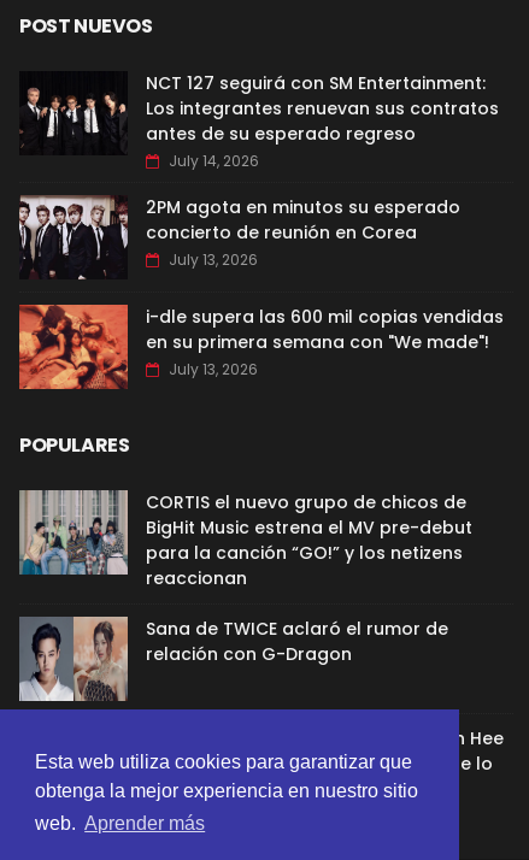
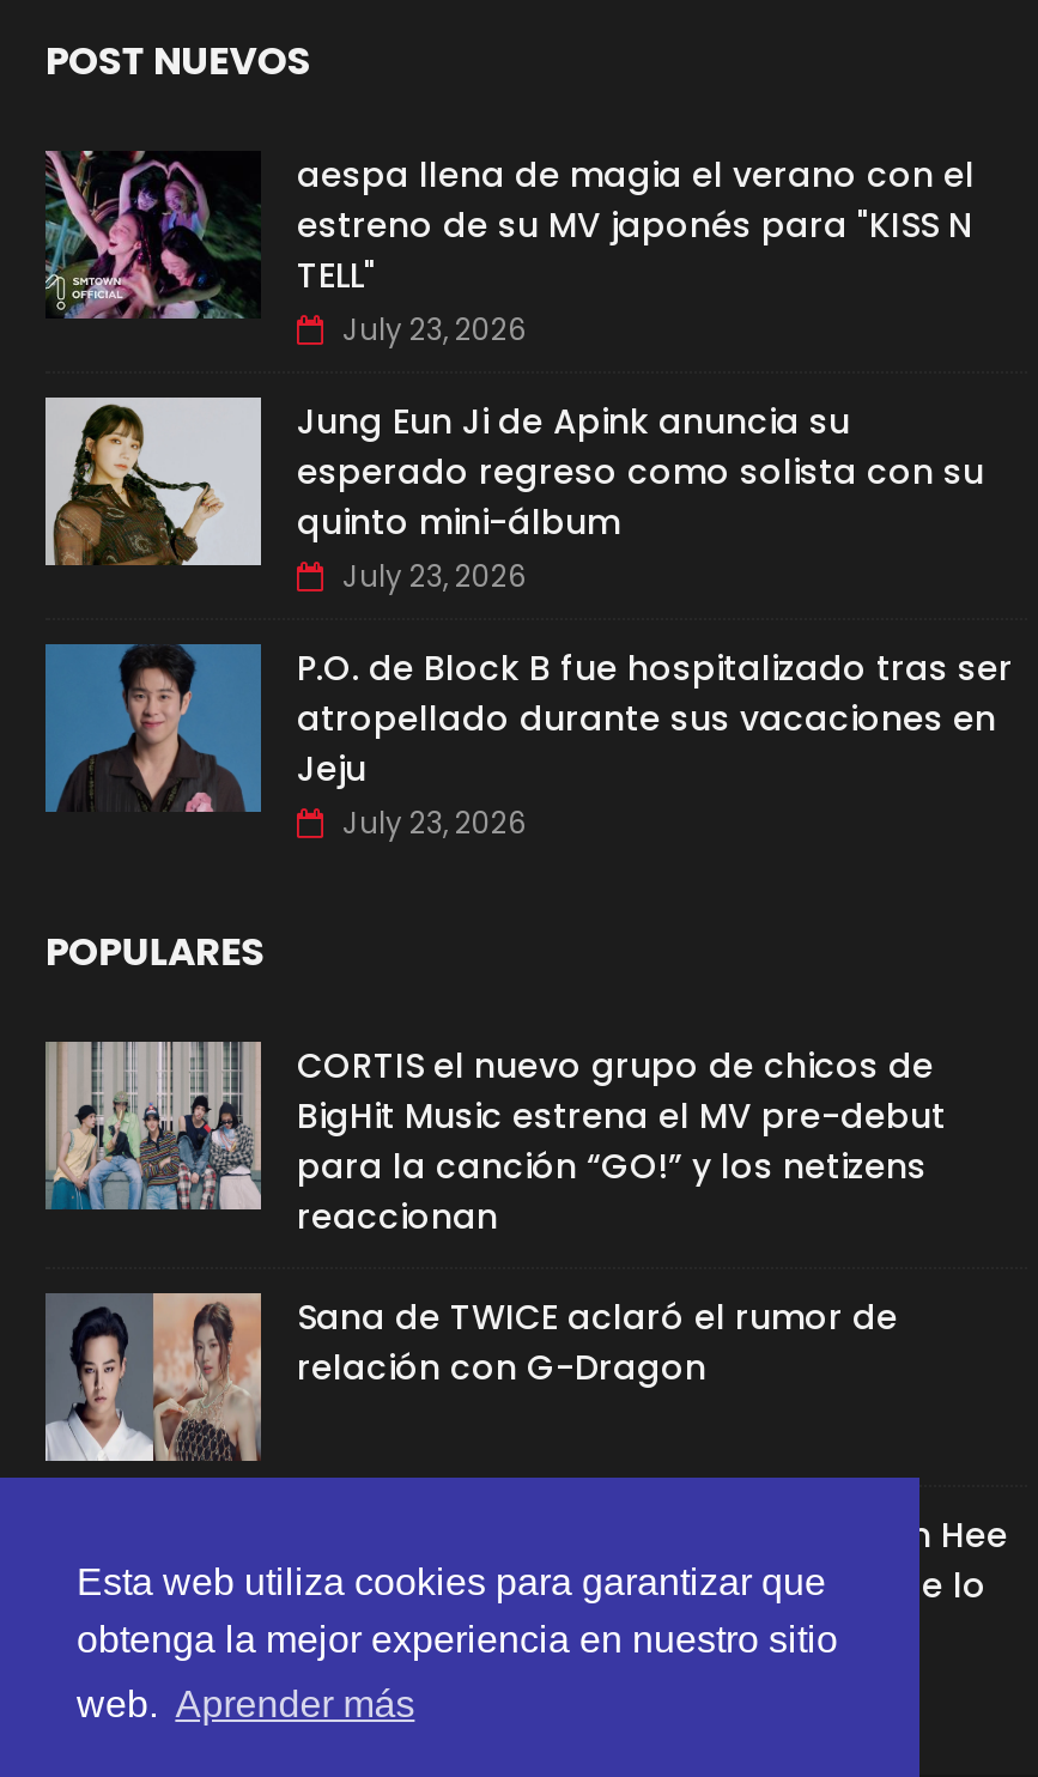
- [image]
- NCT 127 seguirá con SM Entertainment:
- Los integrantes renuevan sus contratos
- antes de su esperado regreso
- July 14, 2026
+ [image]
+ aespa llena de magia el verano con el
+ estreno de su MV japonés para "KISS N
+ TELL"
+ July 23, 2026

- [image]
- 2PM agota en minutos su esperado
- concierto de reunión en Corea
- July 13, 2026
+ [image]
+ Jung Eun Ji de Apink anuncia su
+ esperado regreso como solista con su
+ quinto mini-álbum
+ July 23, 2026

- [image]
- i-dle supera las 600 mil copias vendidas
- en su primera semana con "We made"!
- July 13, 2026
+ [image]
+ P.O. de Block B fue hospitalizado tras ser
+ atropellado durante sus vacaciones en
+ Jeju
+ July 23, 2026
